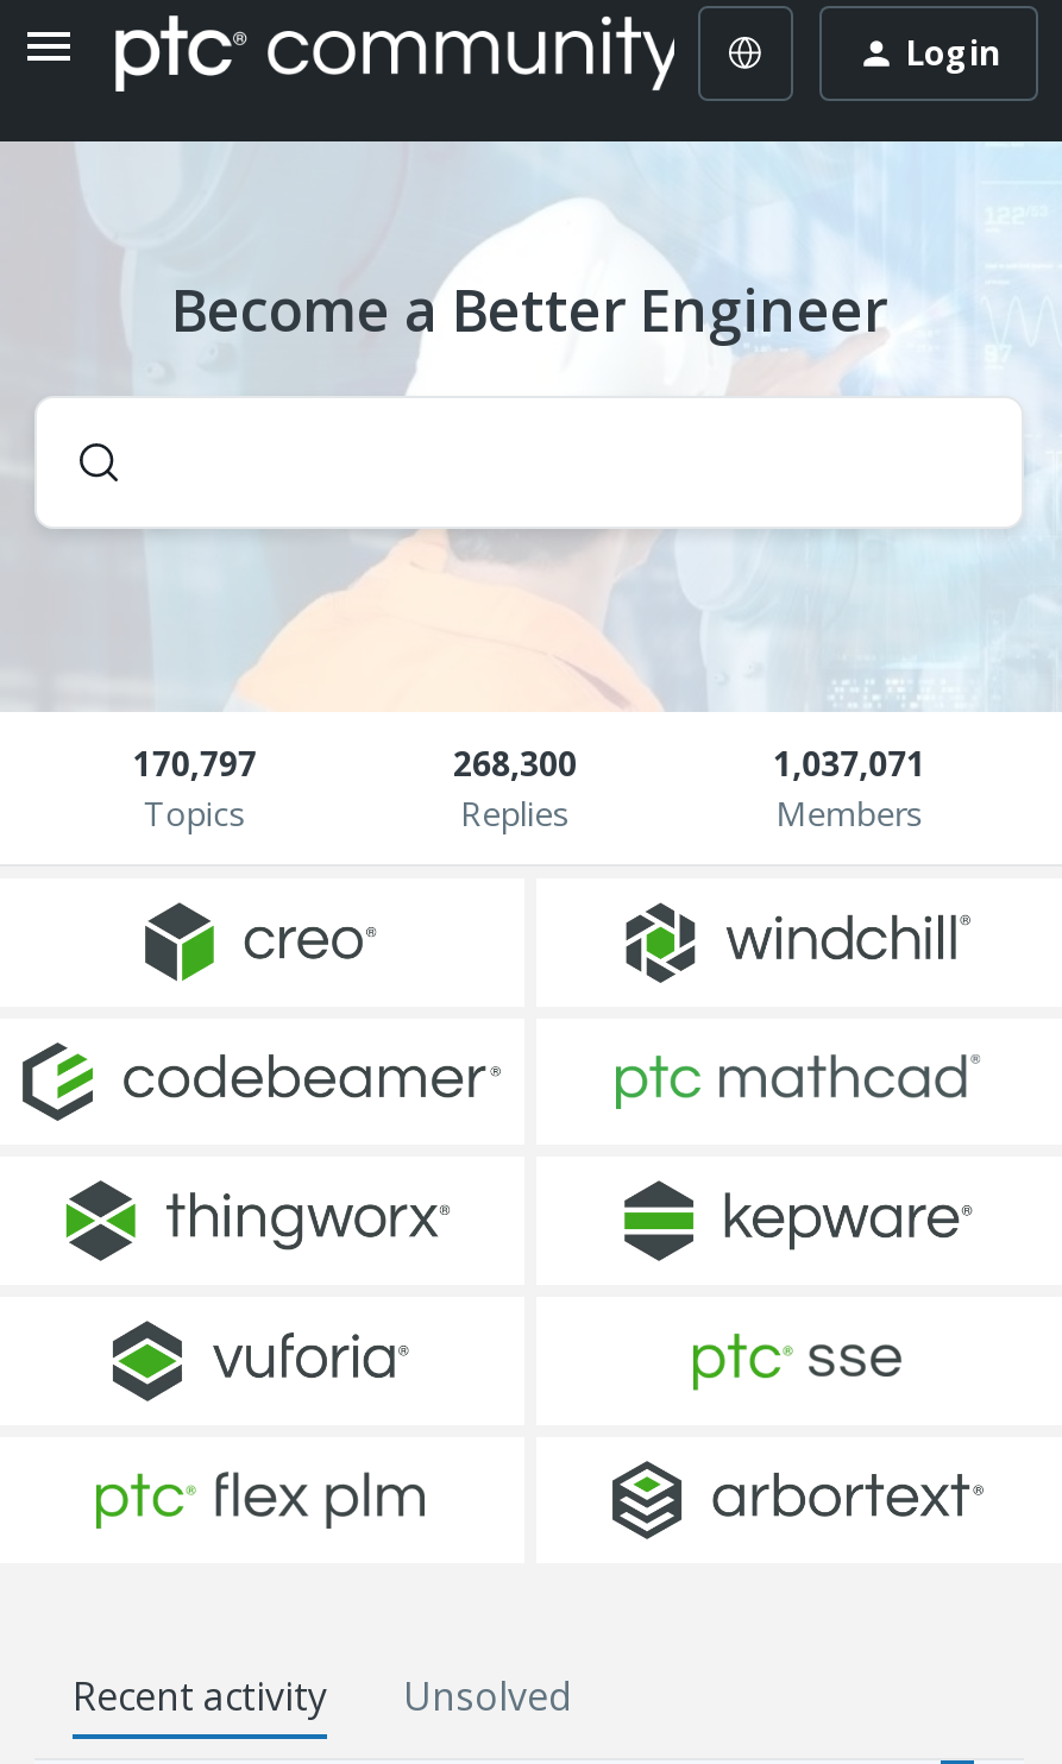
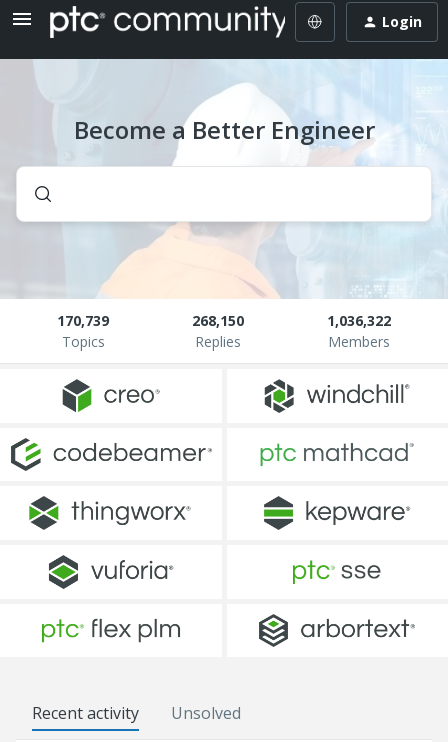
- 170,797
+ 170,739

- 268,300
+ 268,150

- 1,037,071
+ 1,036,322
